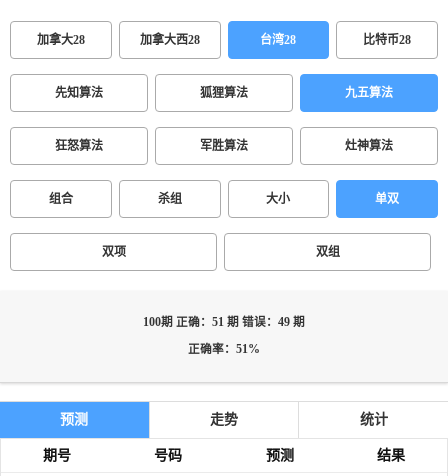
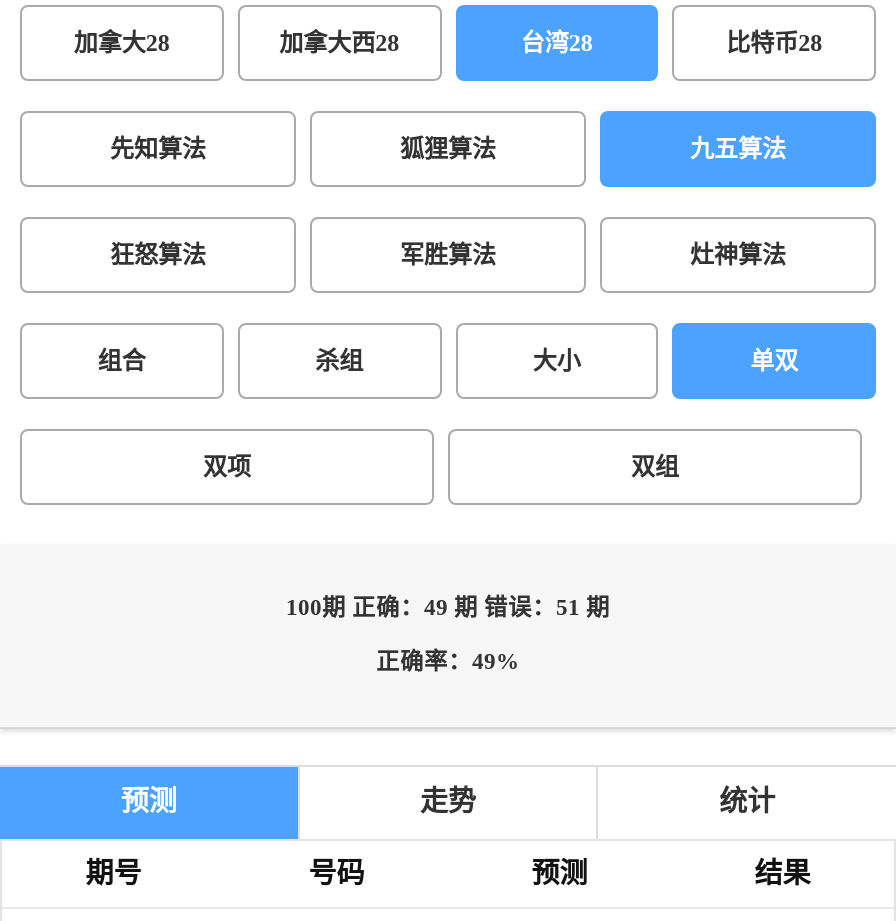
- 100期 正确：51 期 错误：49 期
+ 100期 正确：49 期 错误：51 期

- 正确率：51%
+ 正确率：49%
